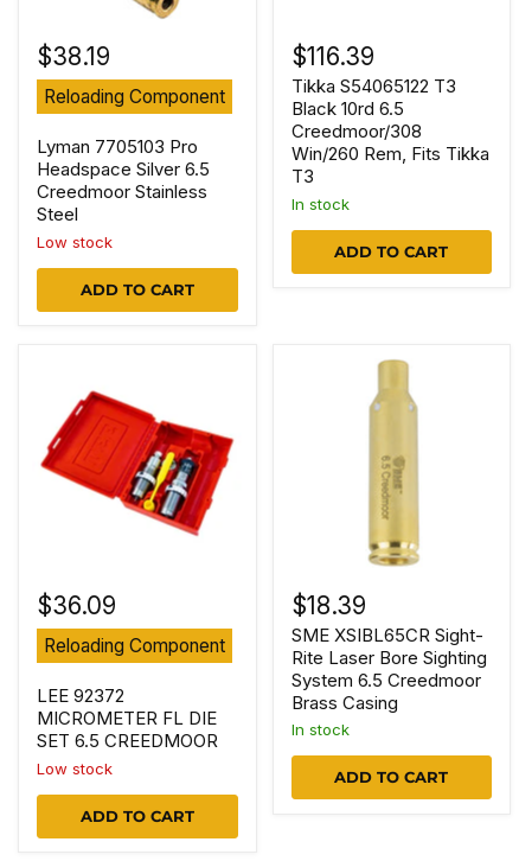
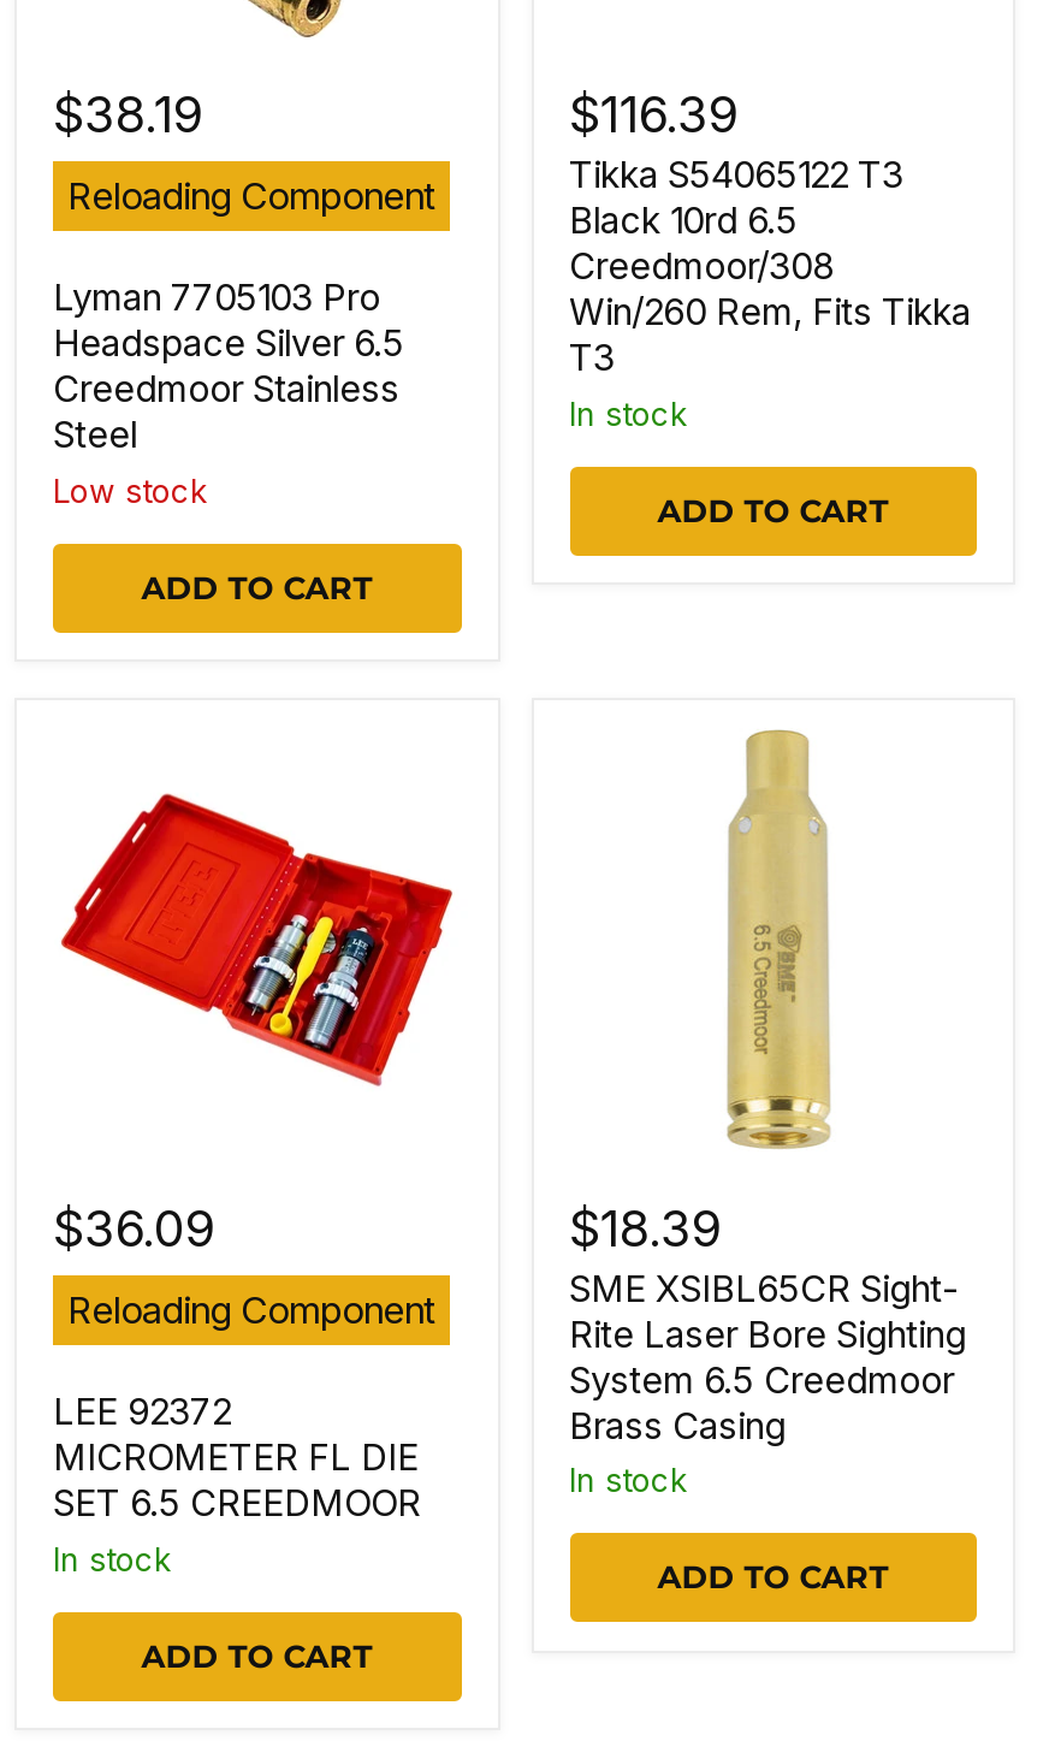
- Low stock
+ In stock
